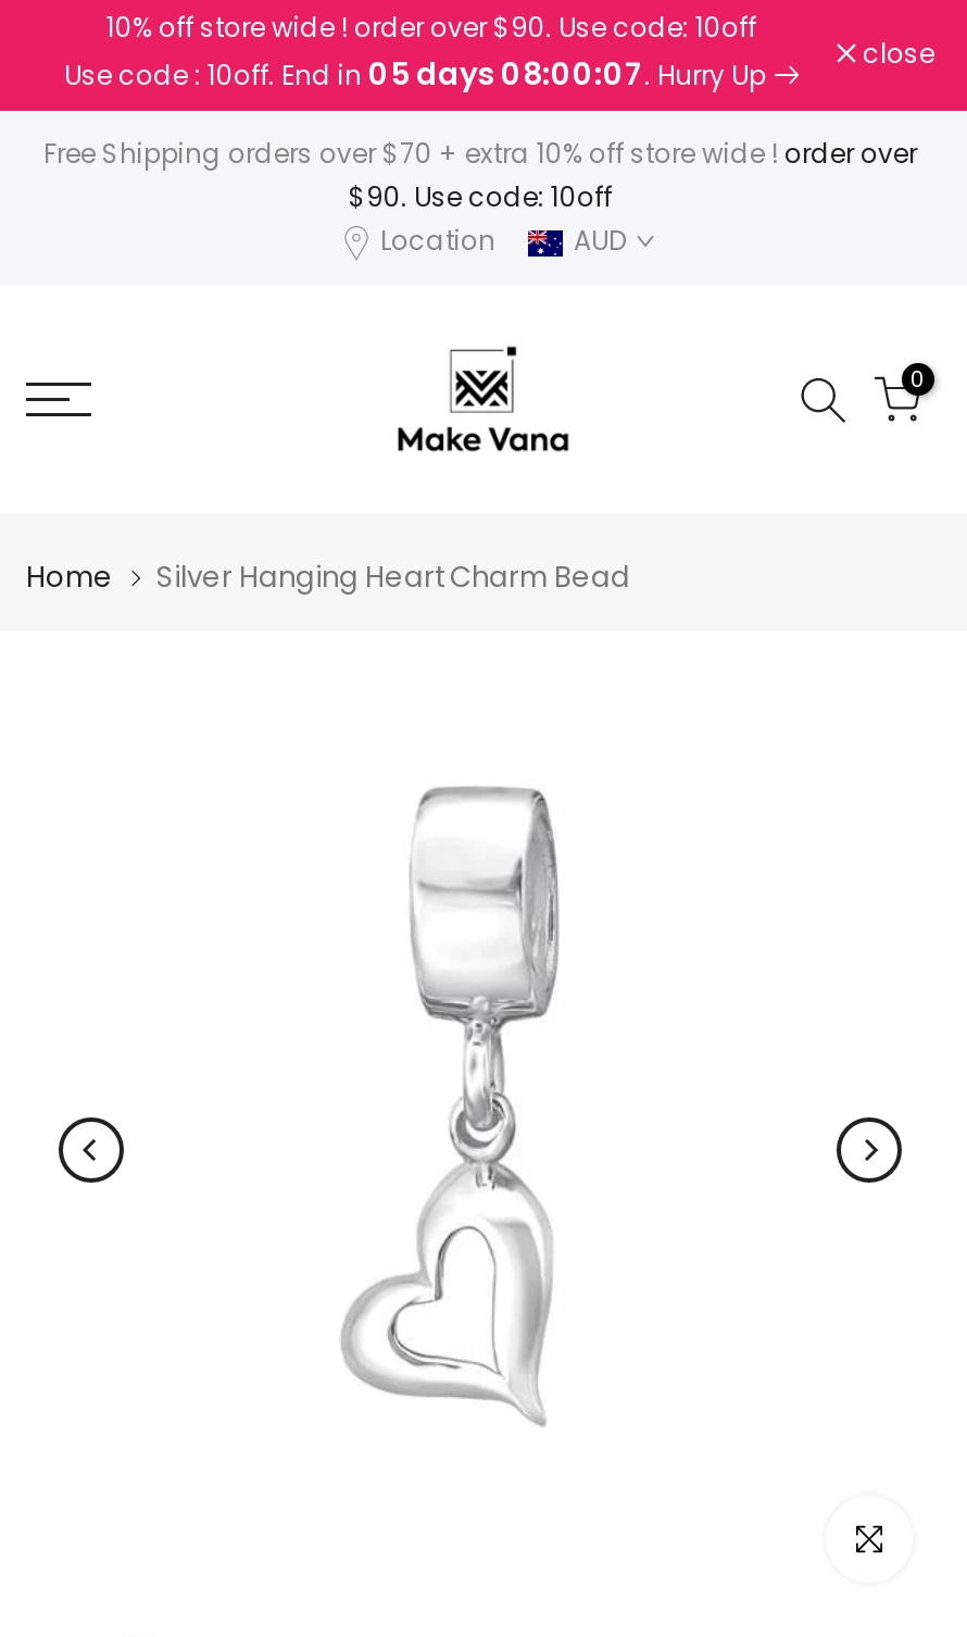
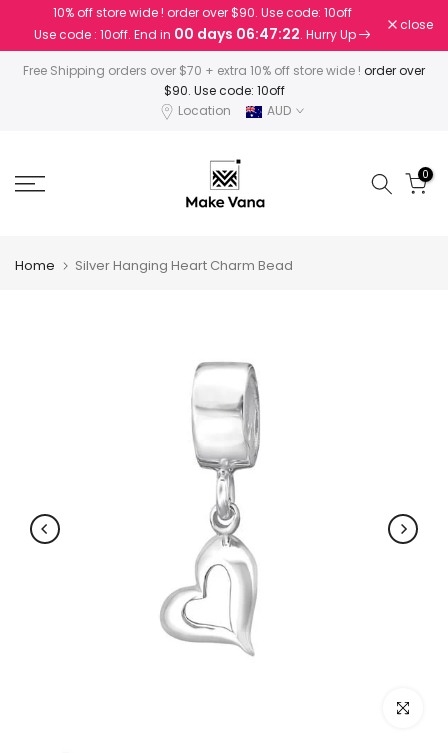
- Use code : 10off. End in 05 days 08:00:07. Hurry Up
+ Use code : 10off. End in 00 days 06:47:22. Hurry Up
